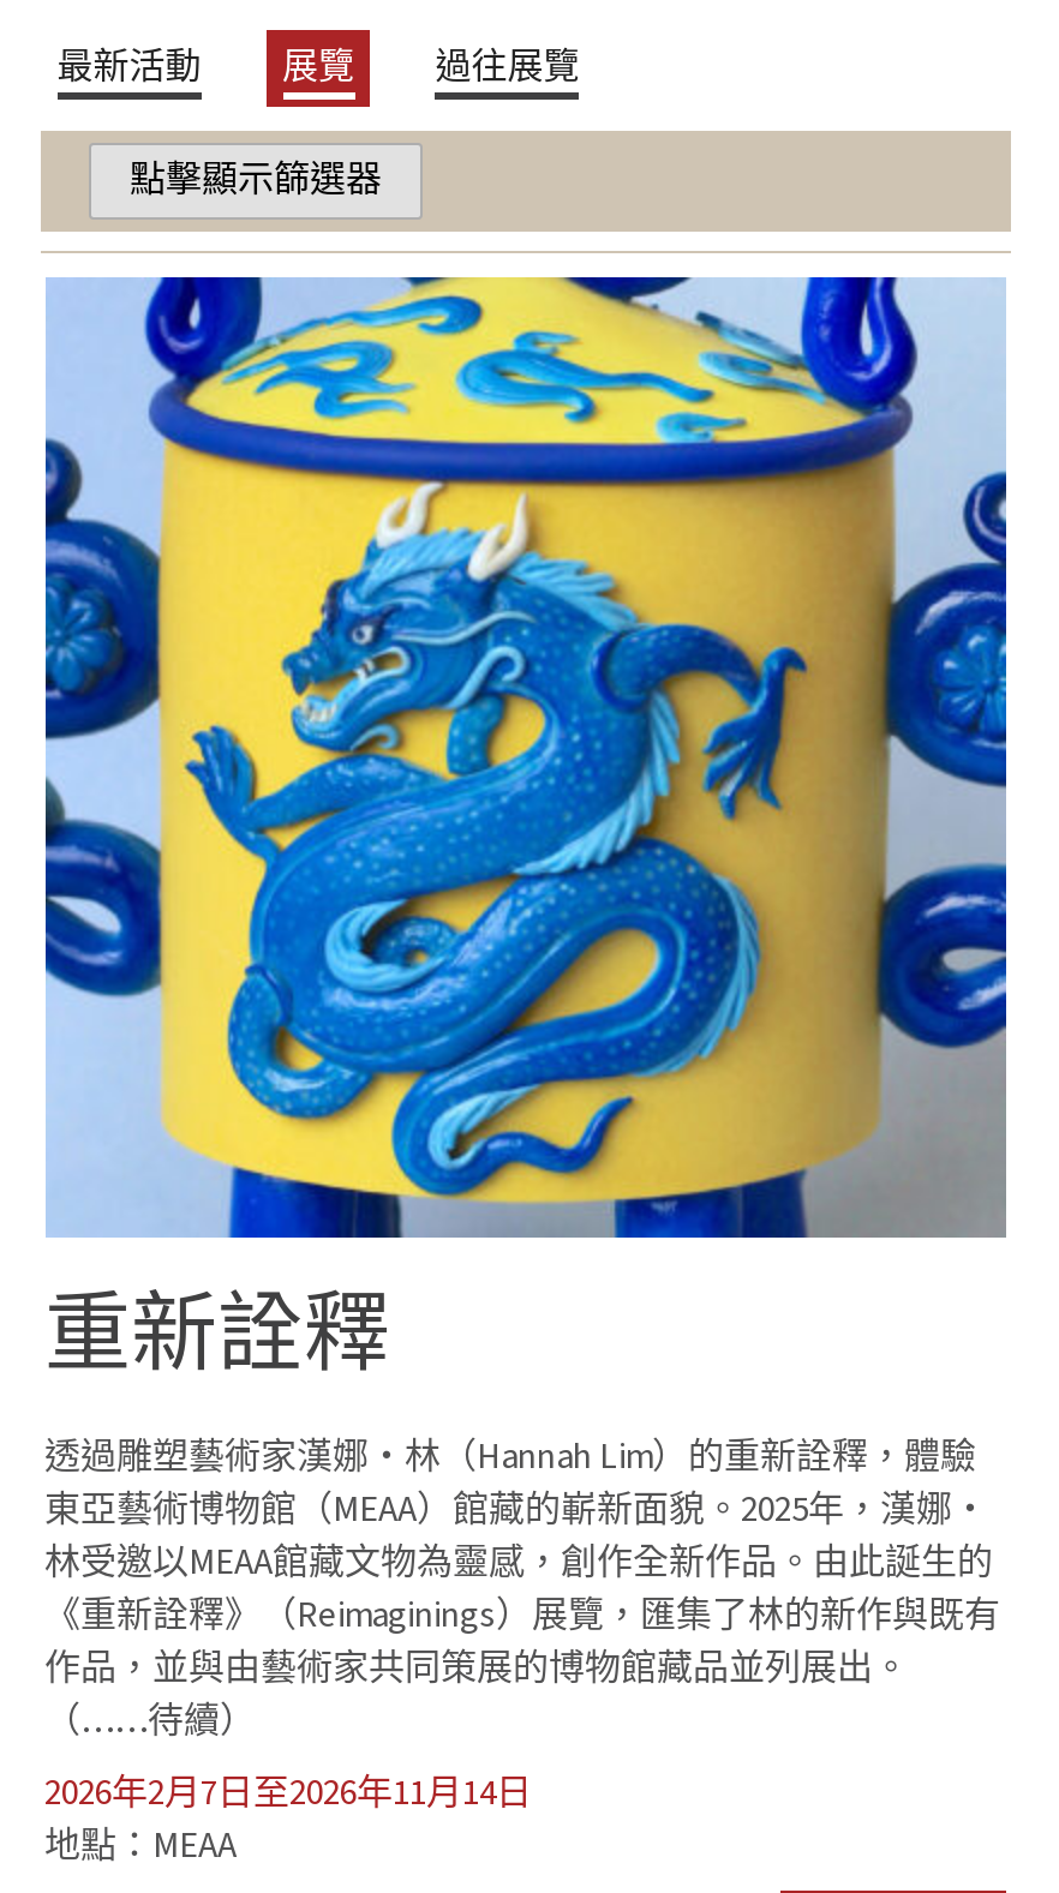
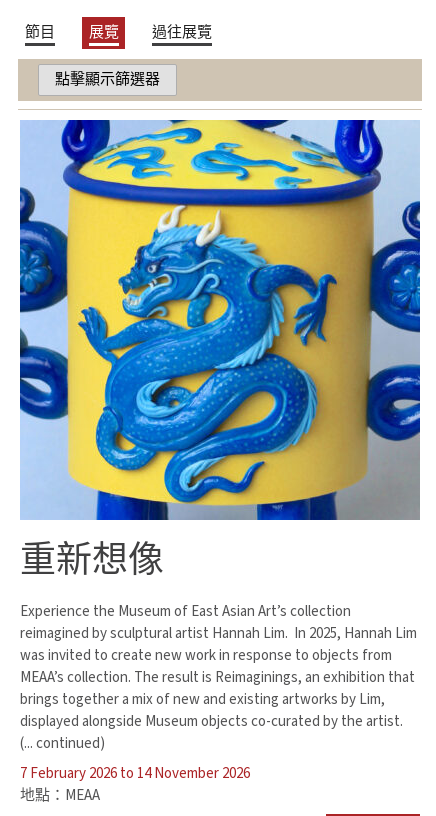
- 最新活動
+ 節目

- 重新詮釋
- 透過雕塑藝術家漢娜・林（Hannah Lim）的重新詮釋，體驗
- 東亞藝術博物館（MEAA）館藏的嶄新面貌。2025年，漢娜・
- 林受邀以MEAA館藏文物為靈感，創作全新作品。由此誕生的
- 《重新詮釋》（Reimaginings）展覽，匯集了林的新作與既有
- 作品，並與由藝術家共同策展的博物館藏品並列展出。
- （……待續）
- 2026年2月7日至2026年11月14日
+ 重新想像
+ Experience the Museum of East Asian Art’s collection
+ reimagined by sculptural artist Hannah Lim. In 2025, Hannah Lim
+ was invited to create new work in response to objects from
+ MEAA’s collection. The result is Reimaginings, an exhibition that
+ brings together a mix of new and existing artworks by Lim,
+ displayed alongside Museum objects co-curated by the artist.
+ (... continued)
+ 7 February 2026 to 14 November 2026
